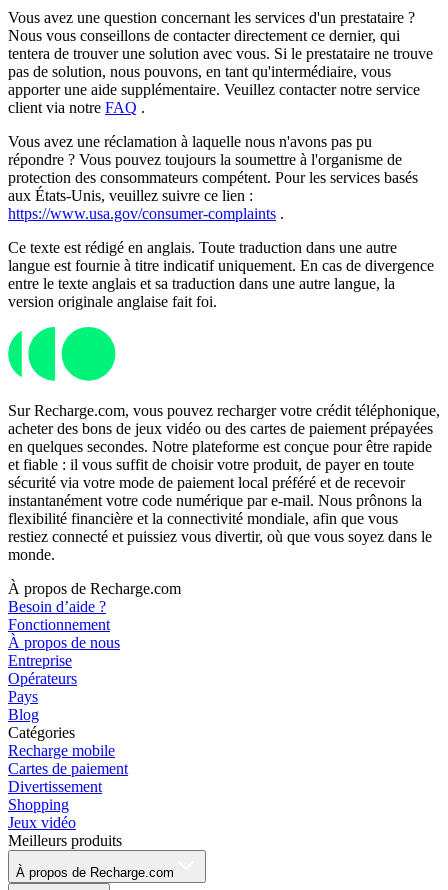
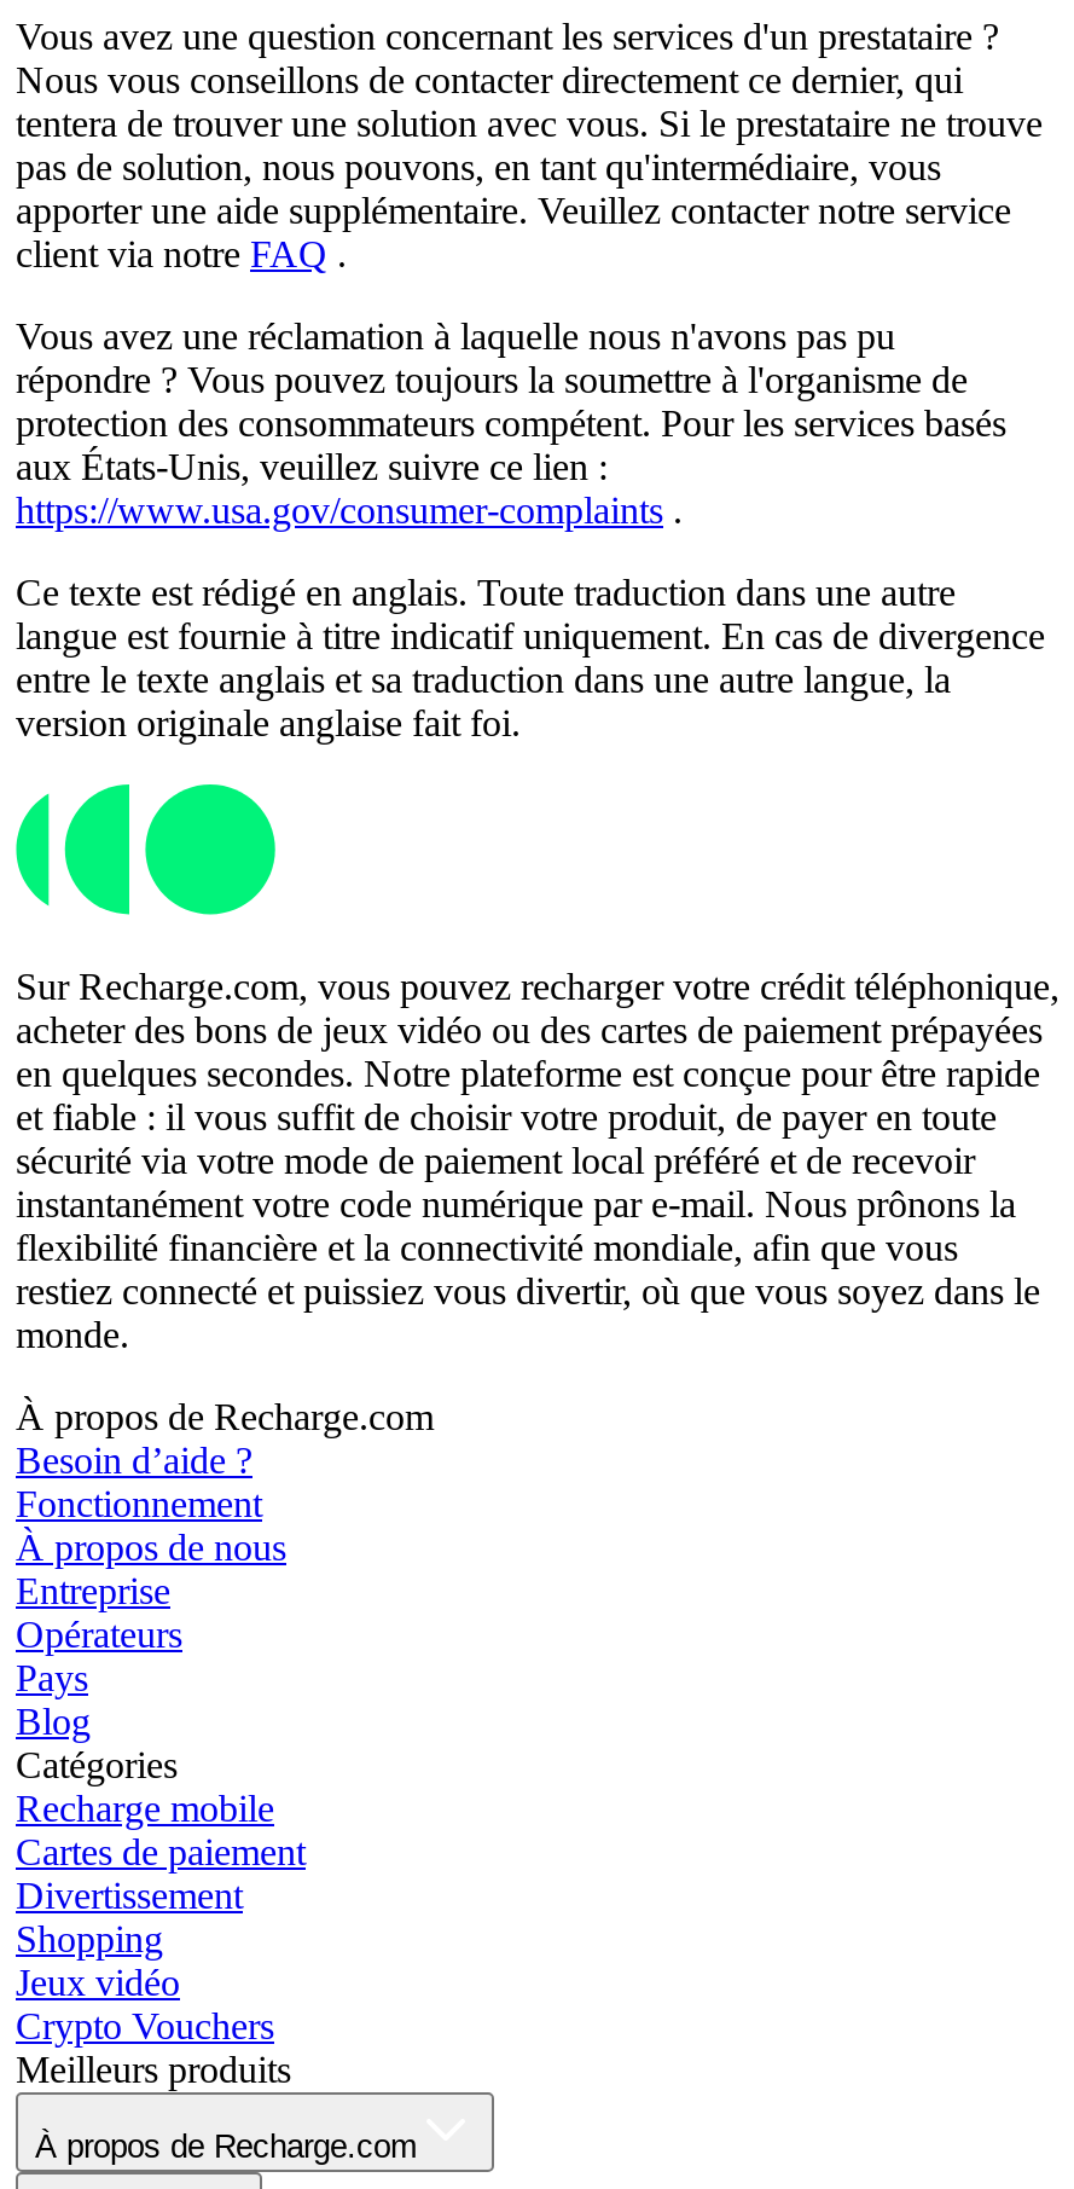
+ Crypto Vouchers
